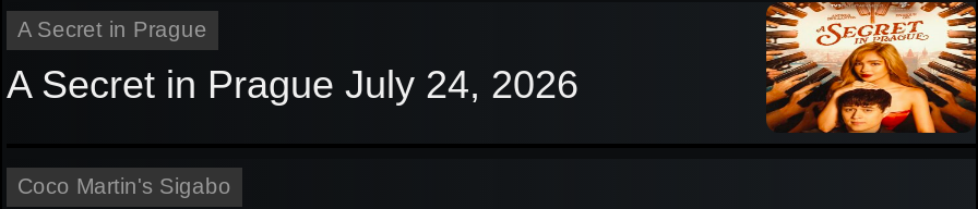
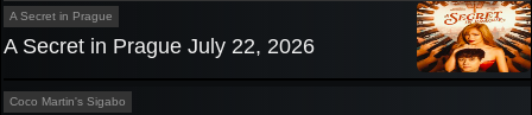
- A Secret in Prague July 24, 2026
+ A Secret in Prague July 22, 2026
